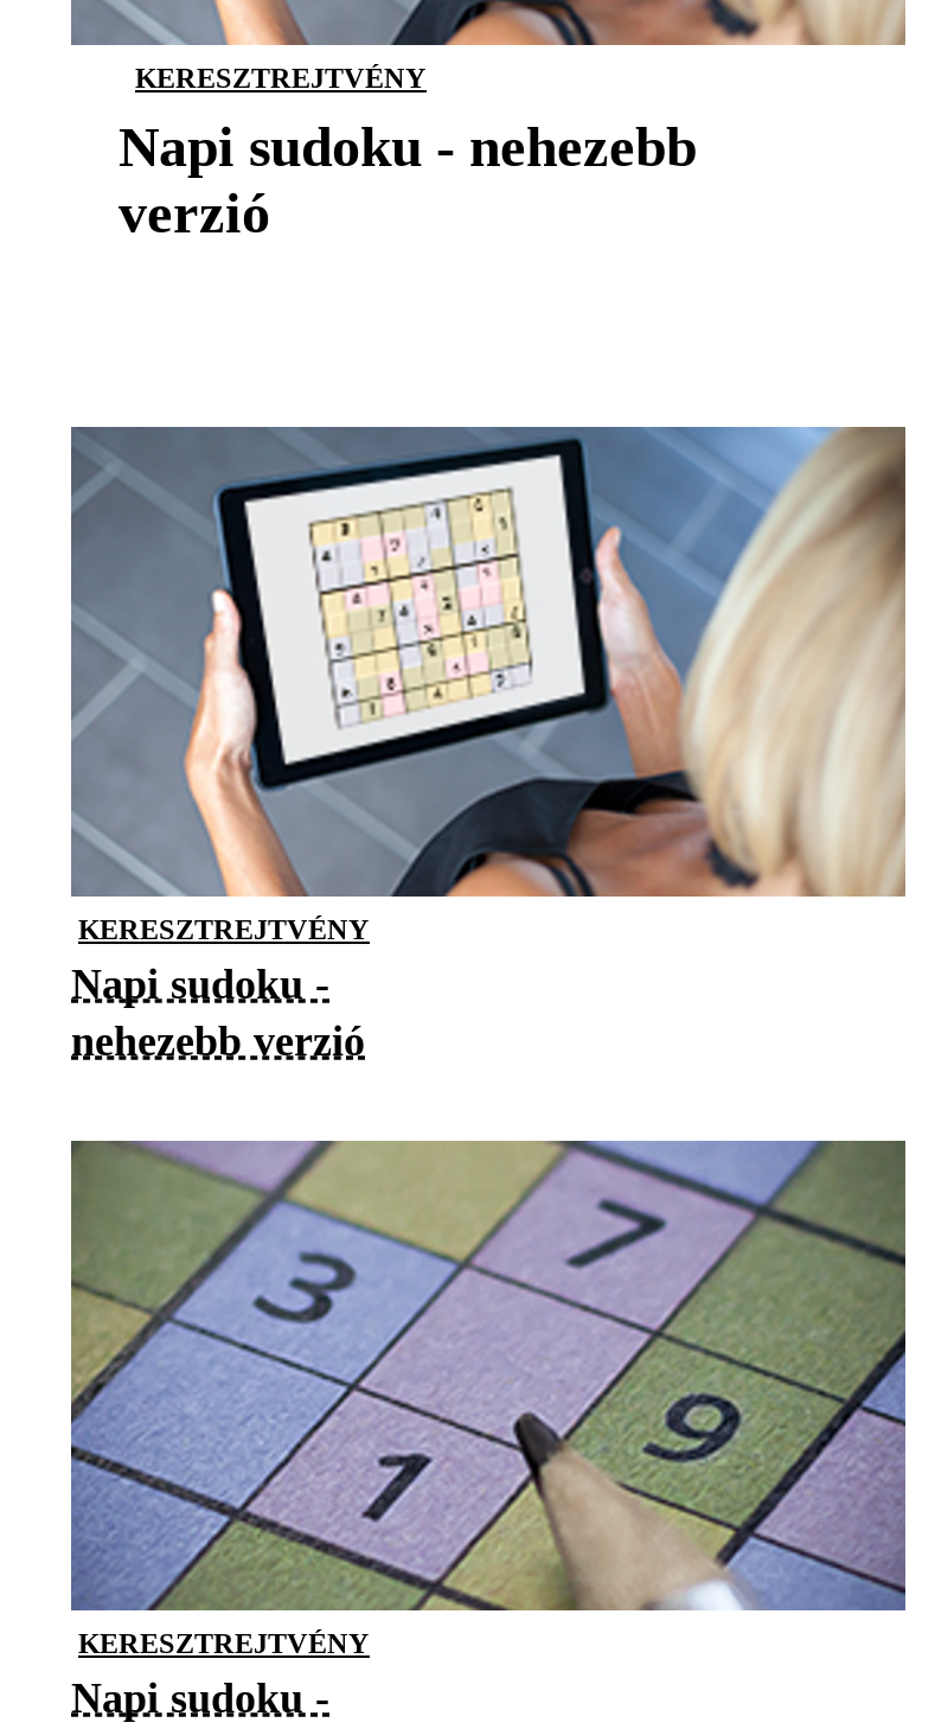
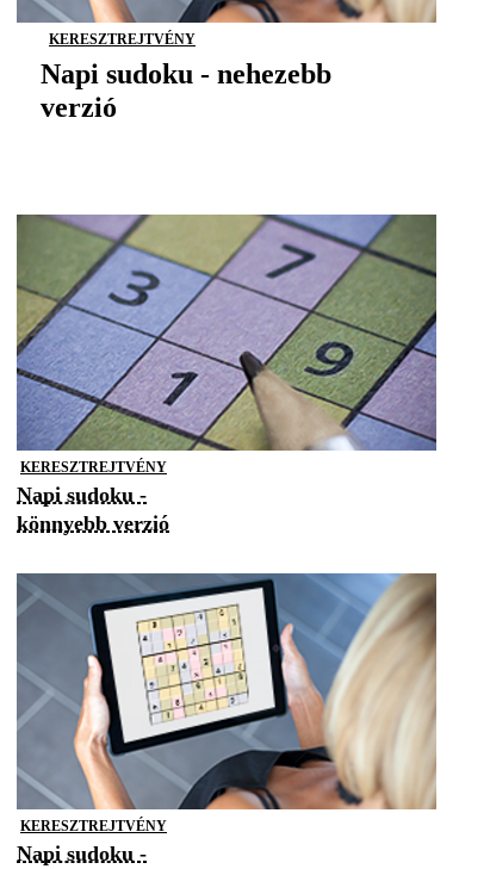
moved down: [image]

- nehezebb verzió
+ könnyebb verzió

moved up: [image]
